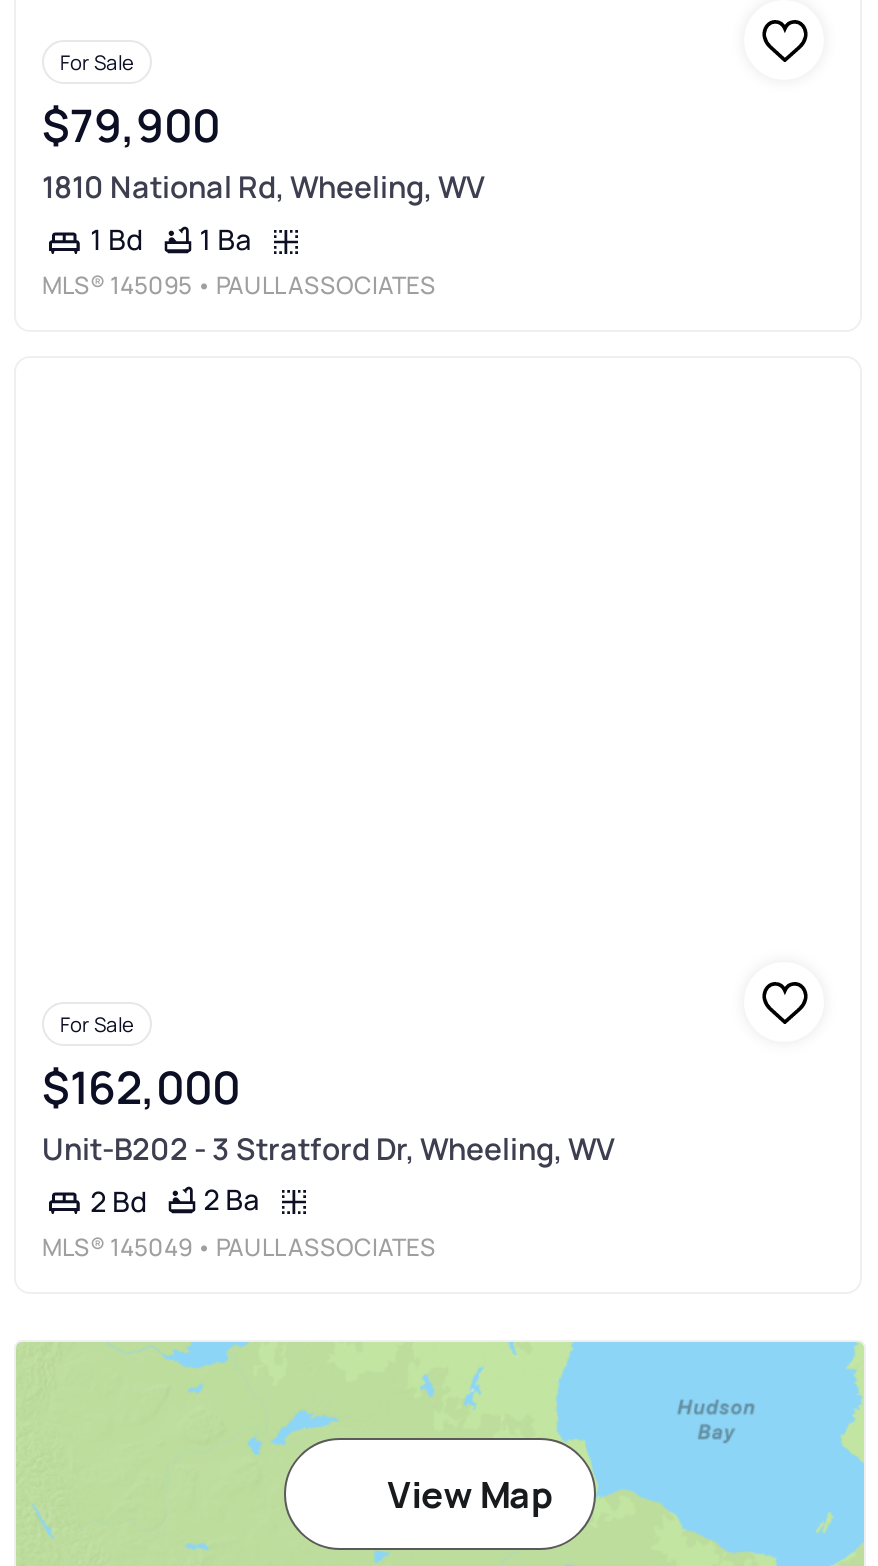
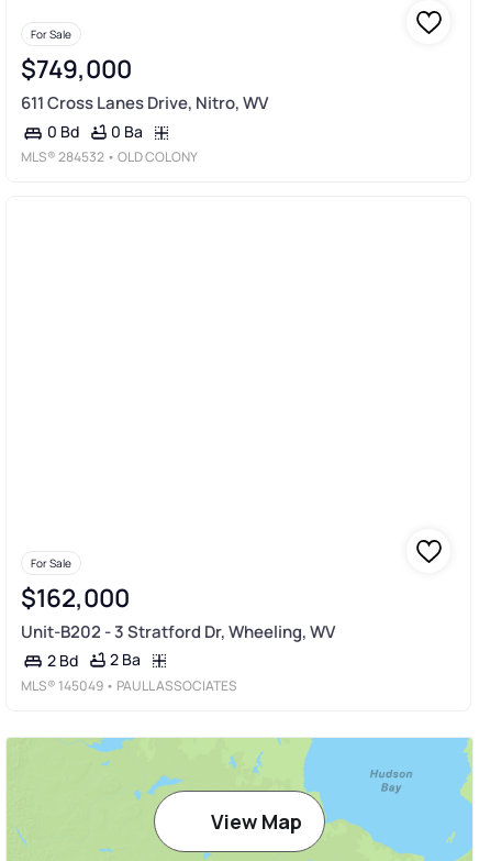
- $79,900
- 1810 National Rd, Wheeling, WV
- 1 Bd
- 1 Ba
- MLS® 145095 • PAULL ASSOCIATES
+ $749,000
+ 611 Cross Lanes Drive, Nitro, WV
+ 0 Bd
+ 0 Ba
+ MLS® 284532 • OLD COLONY
